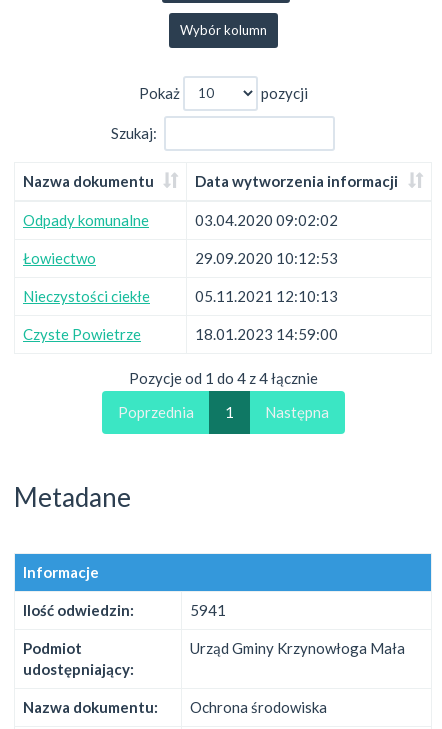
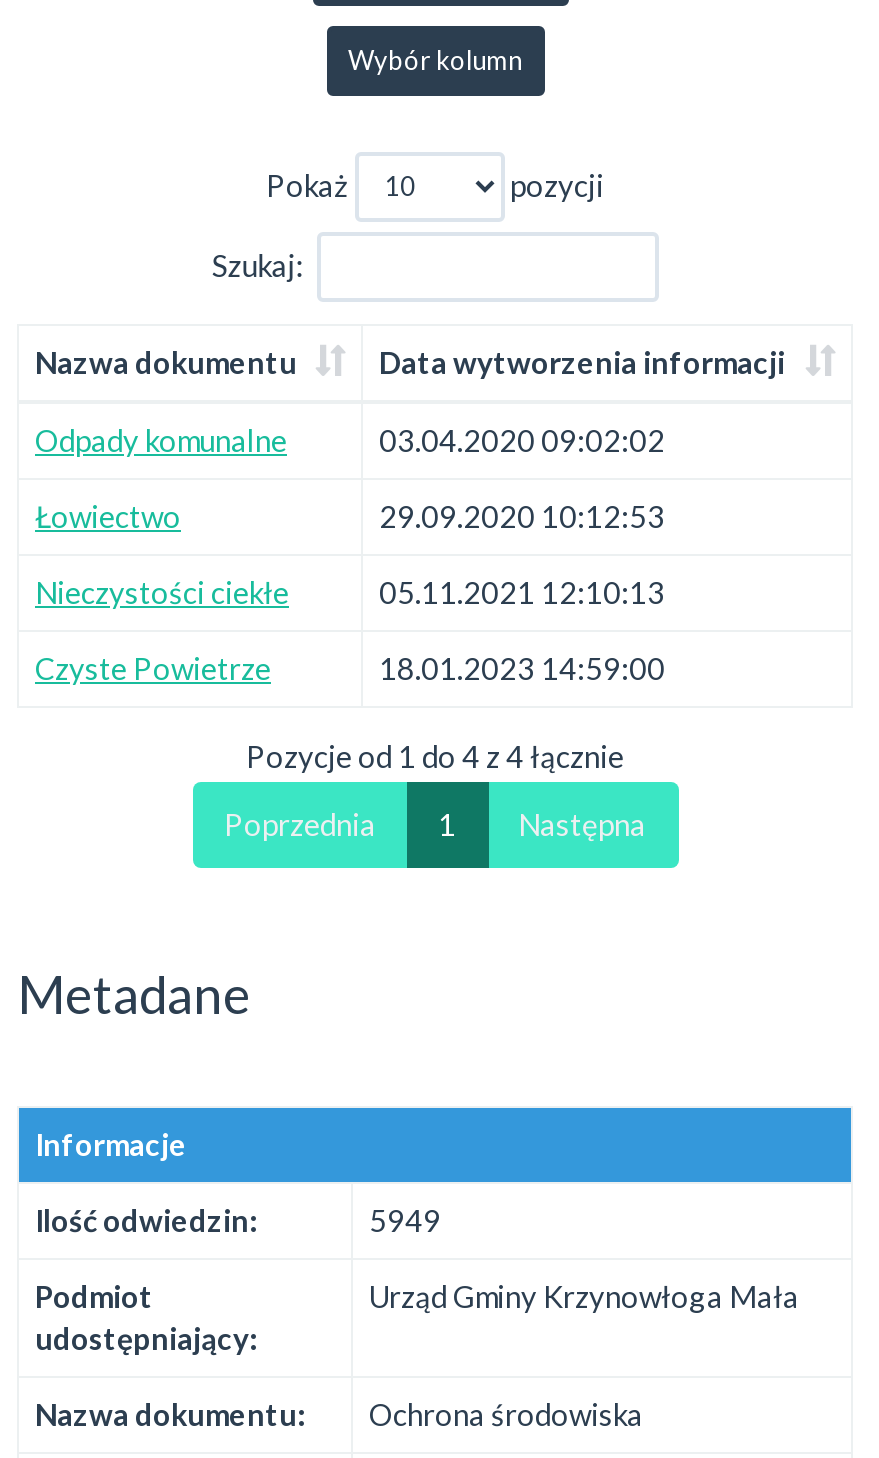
- 5941
+ 5949
